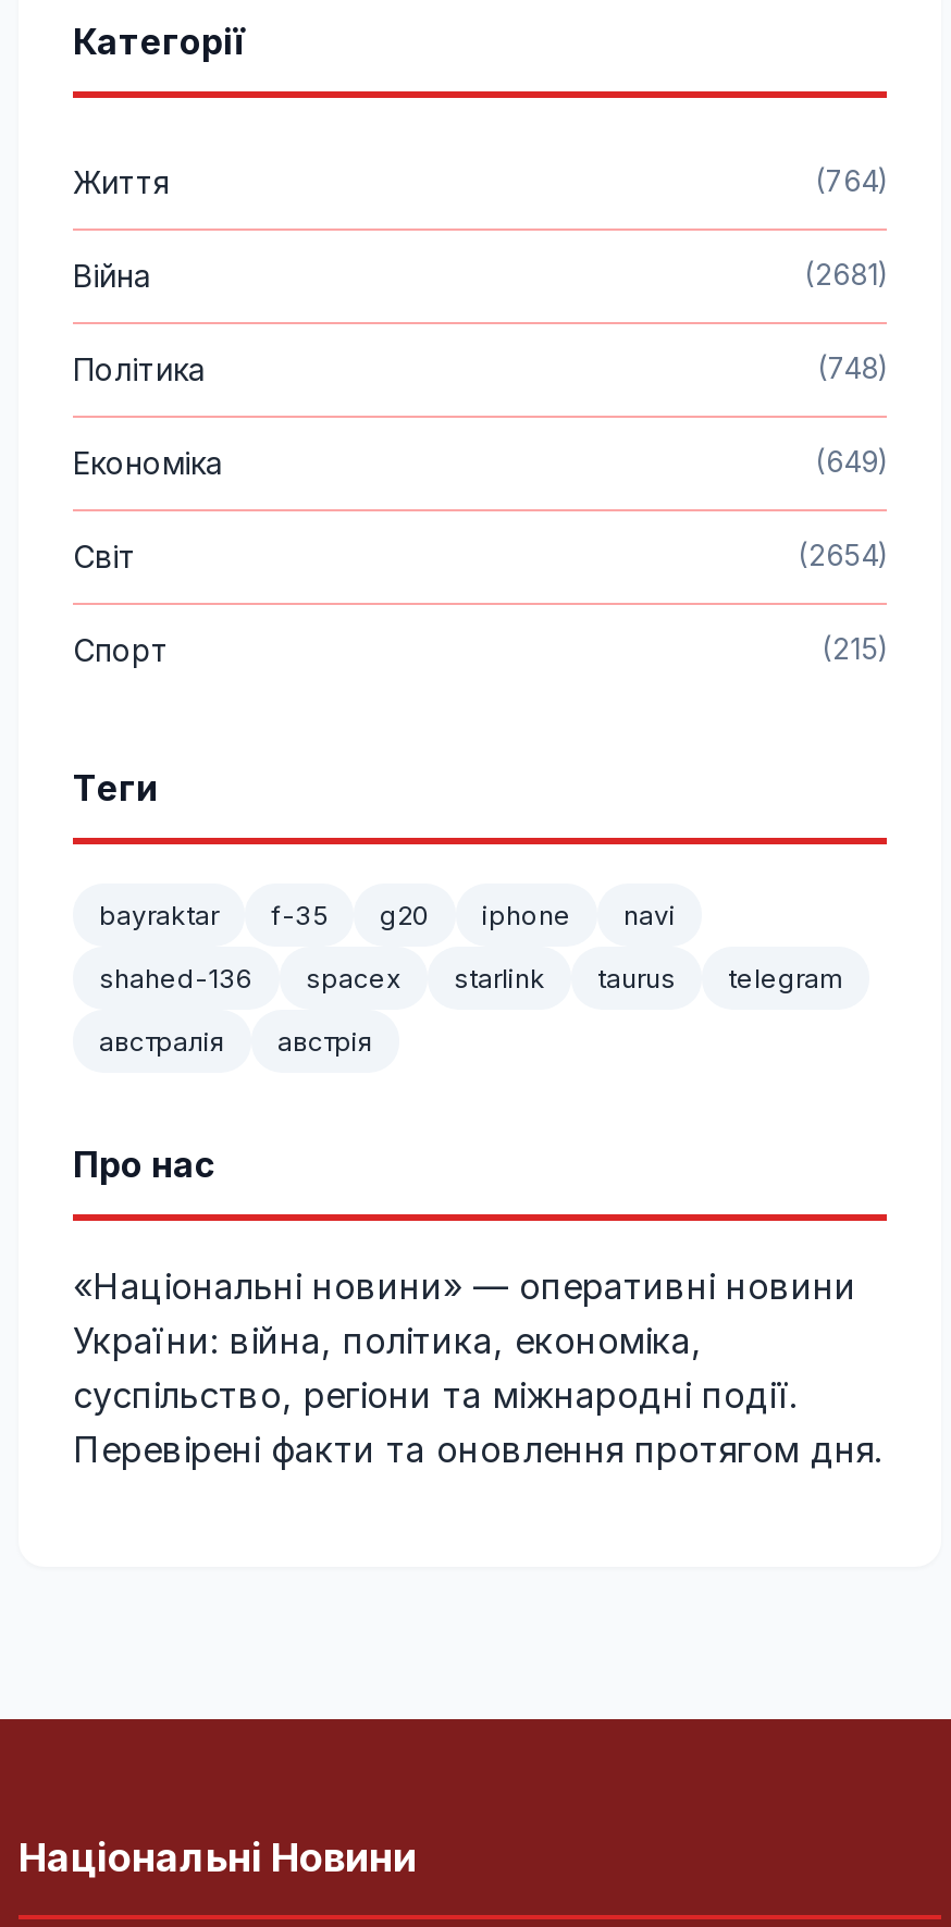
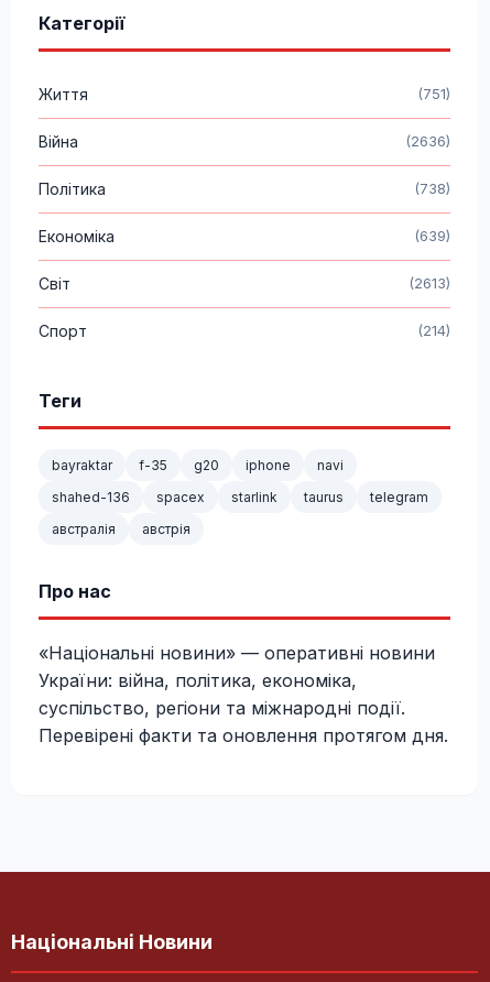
- (764)
+ (751)

- (2681)
+ (2636)

- (748)
+ (738)

- (649)
+ (639)

- (2654)
+ (2613)

- (215)
+ (214)
